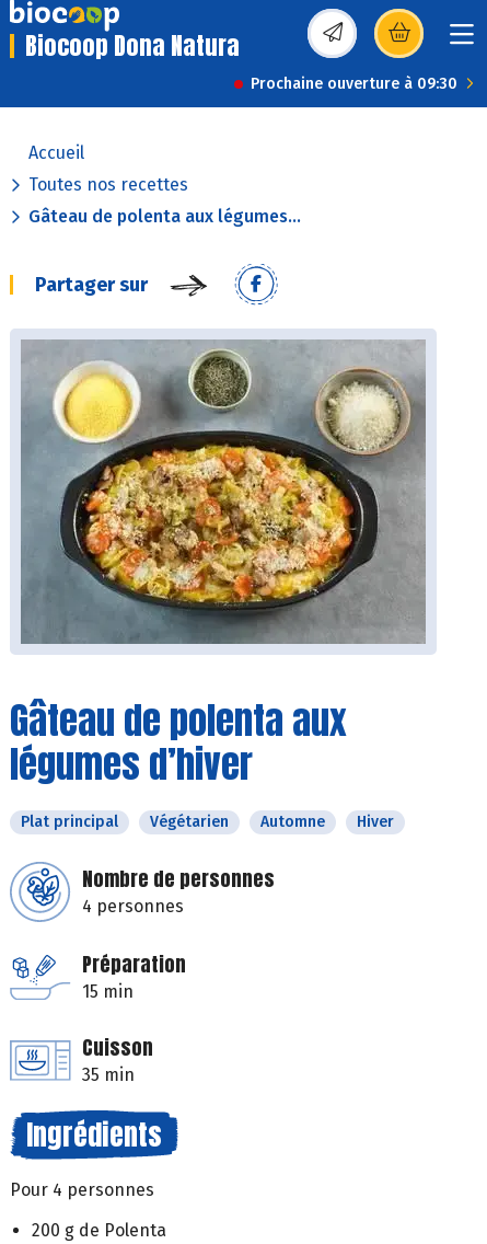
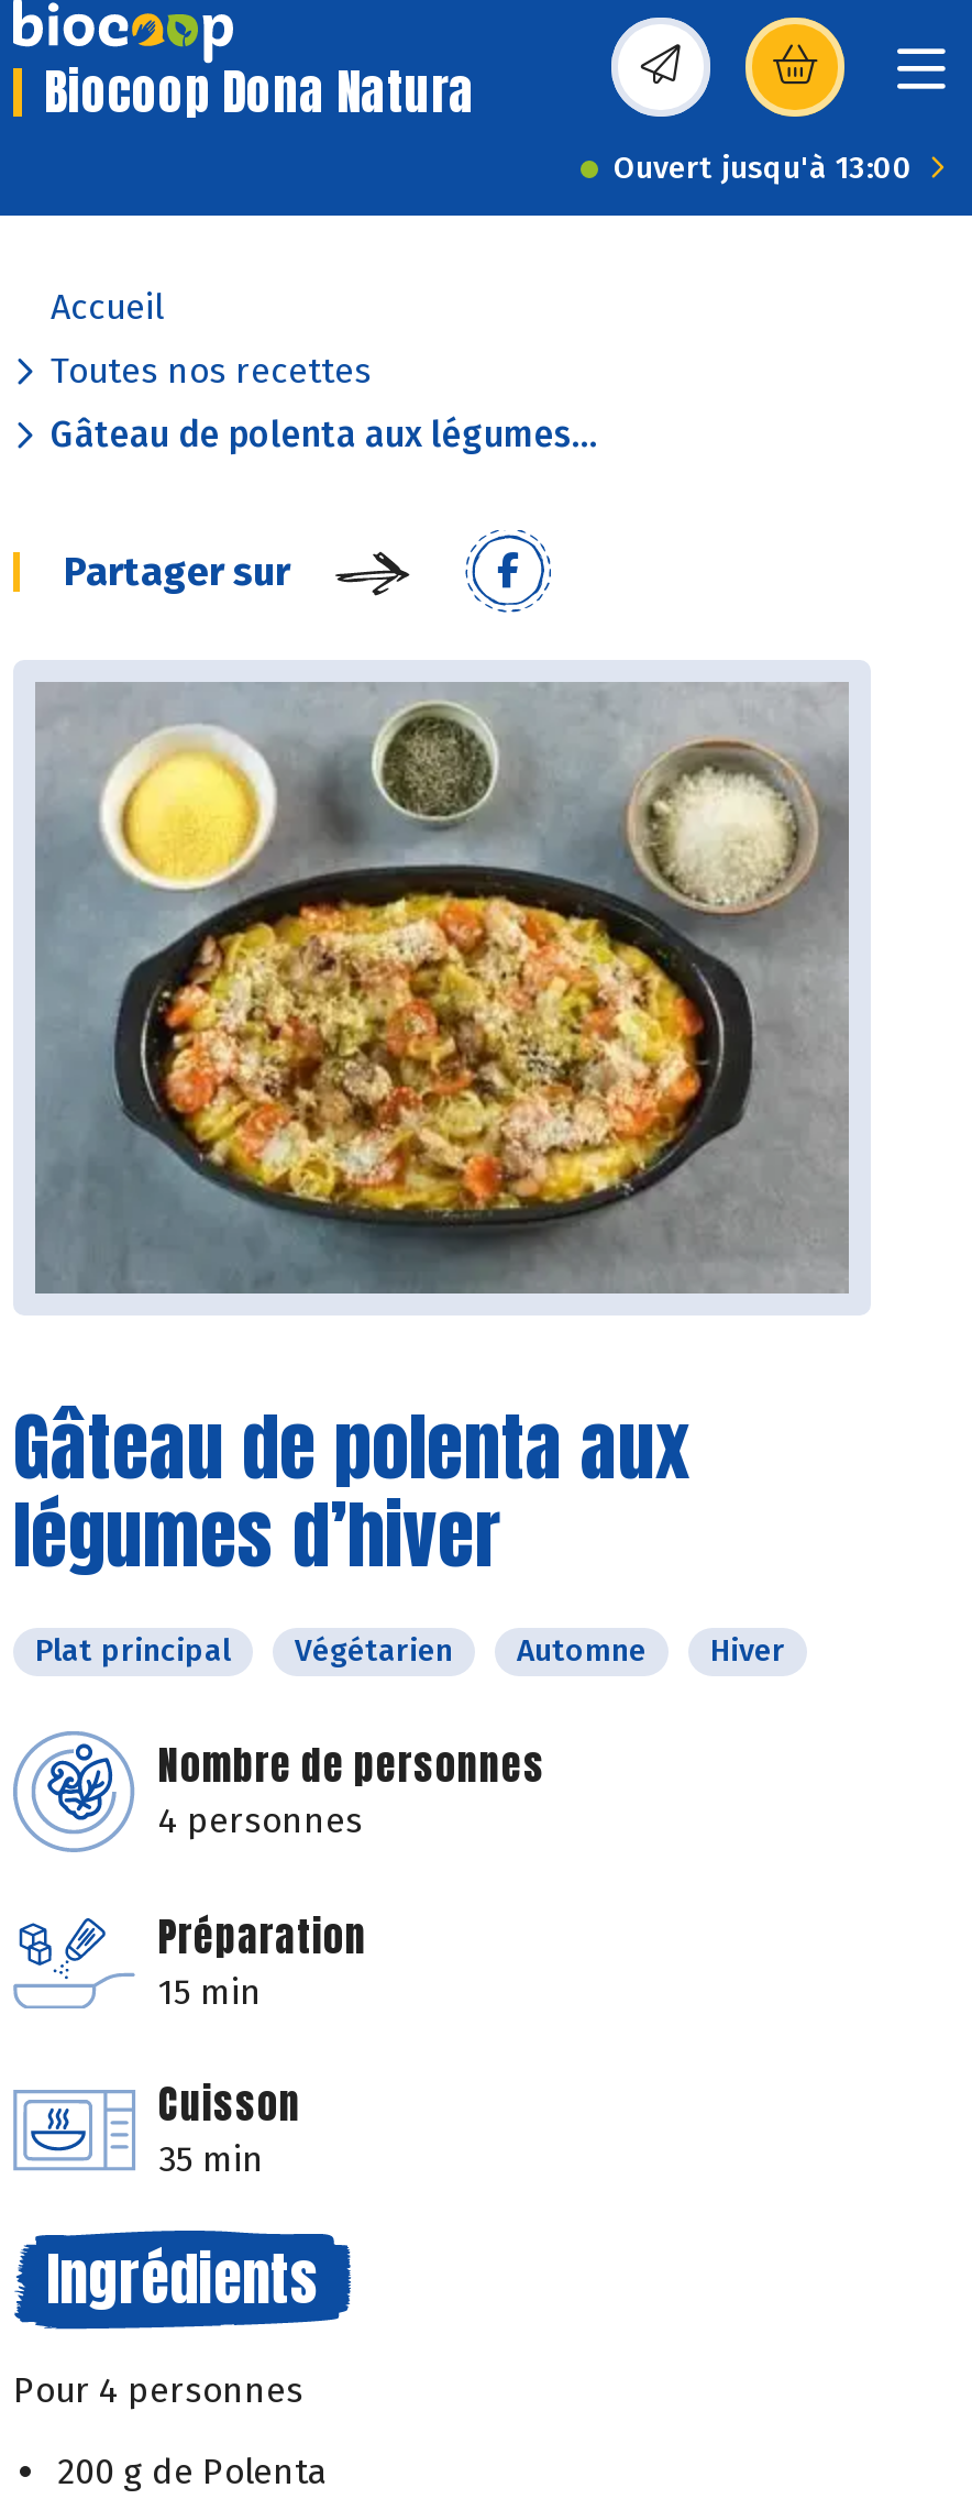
- Prochaine ouverture à 09:30
+ Ouvert jusqu'à 13:00
